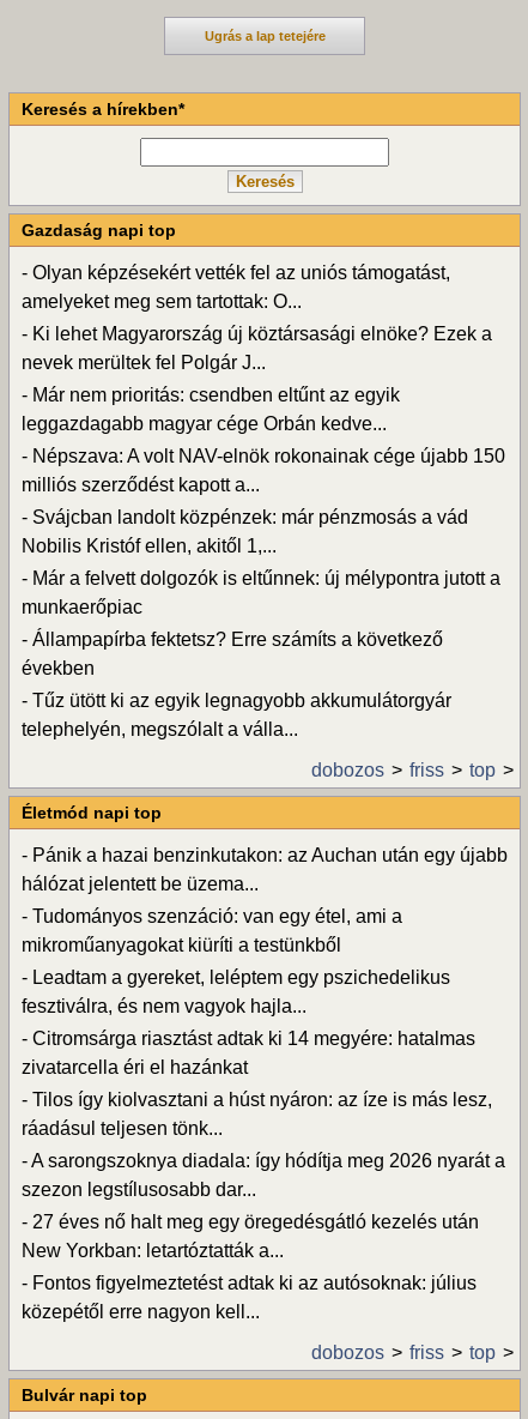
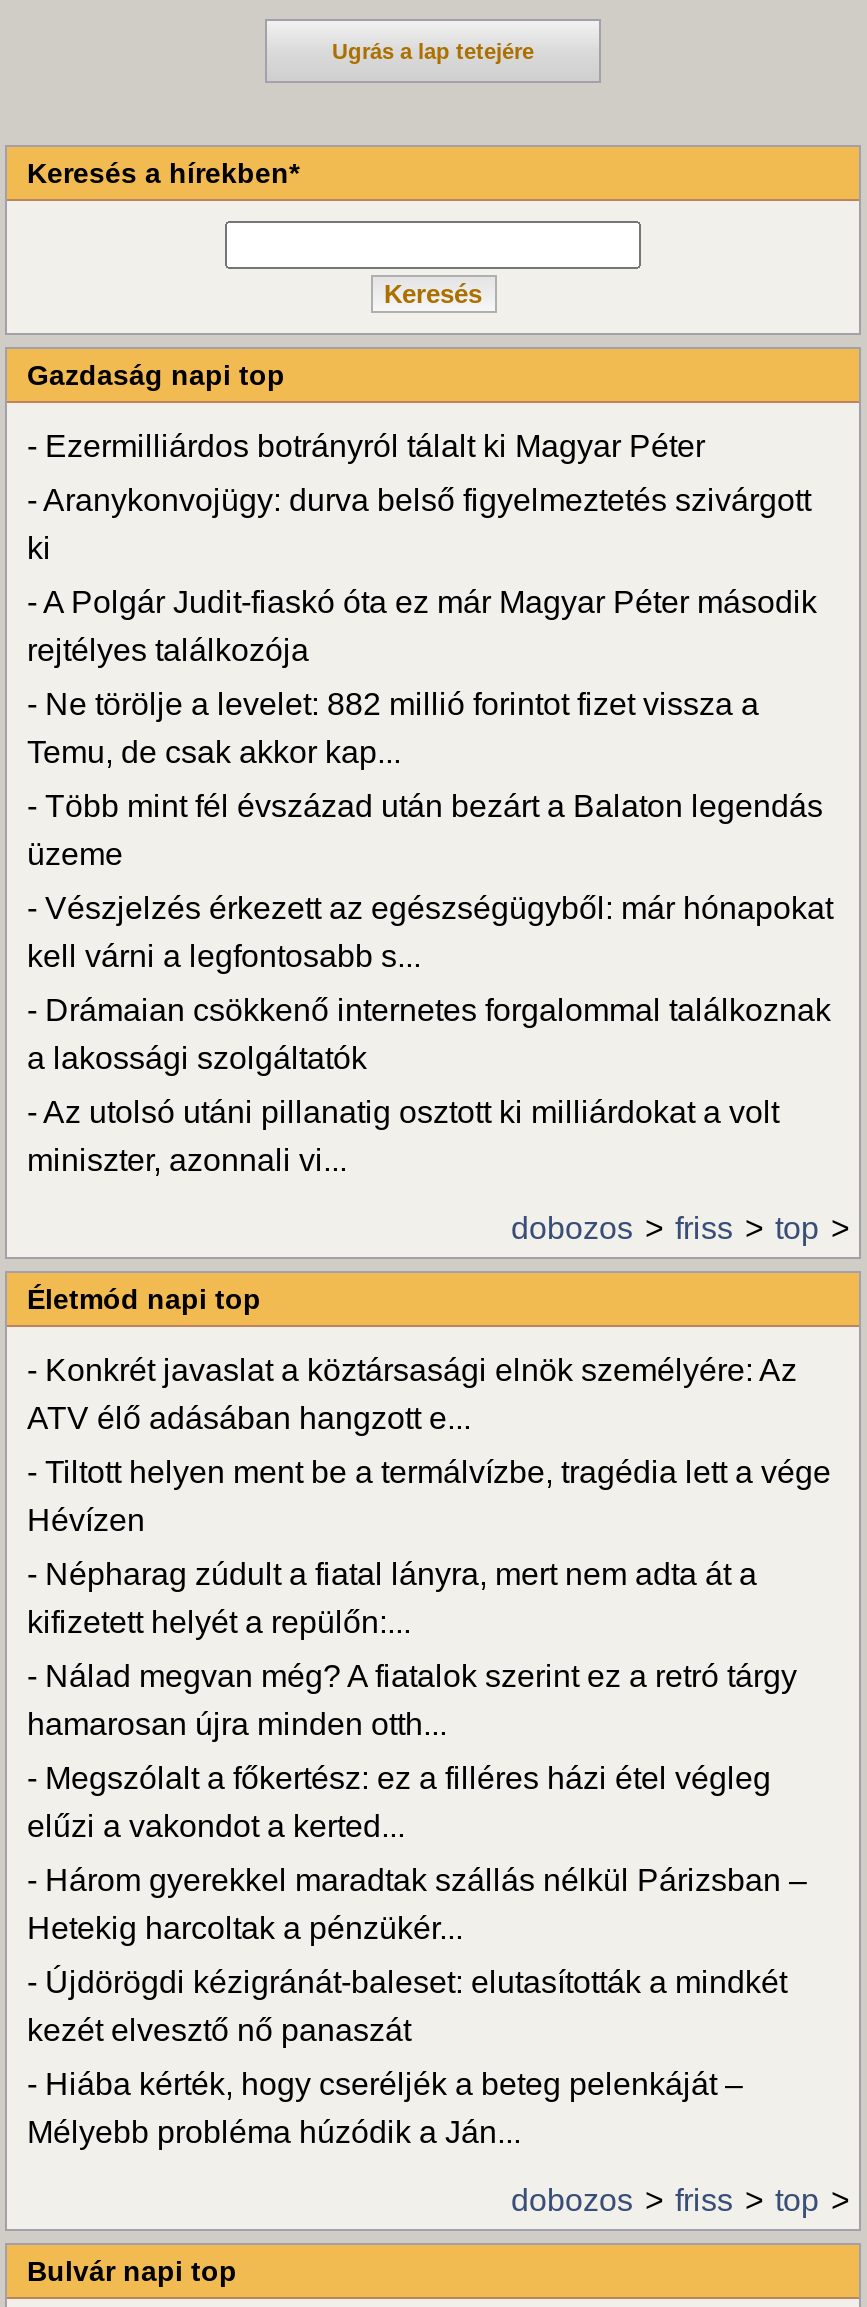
- - Olyan képzésekért vették fel az uniós támogatást,
- amelyeket meg sem tartottak: O...
+ - Ezermilliárdos botrányról tálalt ki Magyar Péter

- - Ki lehet Magyarország új köztársasági elnöke? Ezek a
- nevek merültek fel Polgár J...
+ - Aranykonvojügy: durva belső figyelmeztetés szivárgott
+ ki

- - Már nem prioritás: csendben eltűnt az egyik
- leggazdagabb magyar cége Orbán kedve...
+ - A Polgár Judit-fiaskó óta ez már Magyar Péter második
+ rejtélyes találkozója

- - Népszava: A volt NAV-elnök rokonainak cége újabb 150
- milliós szerződést kapott a...
+ - Ne törölje a levelet: 882 millió forintot fizet vissza a
+ Temu, de csak akkor kap...

- - Svájcban landolt közpénzek: már pénzmosás a vád
- Nobilis Kristóf ellen, akitől 1,...
+ - Több mint fél évszázad után bezárt a Balaton legendás
+ üzeme

- - Már a felvett dolgozók is eltűnnek: új mélypontra jutott a
- munkaerőpiac
+ - Vészjelzés érkezett az egészségügyből: már hónapokat
+ kell várni a legfontosabb s...

- - Állampapírba fektetsz? Erre számíts a következő
- években
+ - Drámaian csökkenő internetes forgalommal találkoznak
+ a lakossági szolgáltatók

- - Tűz ütött ki az egyik legnagyobb akkumulátorgyár
- telephelyén, megszólalt a válla...
+ - Az utolsó utáni pillanatig osztott ki milliárdokat a volt
+ miniszter, azonnali vi...

- - Pánik a hazai benzinkutakon: az Auchan után egy újabb
- hálózat jelentett be üzema...
+ - Konkrét javaslat a köztársasági elnök személyére: Az
+ ATV élő adásában hangzott e...

- - Tudományos szenzáció: van egy étel, ami a
- mikroműanyagokat kiüríti a testünkből
+ - Tiltott helyen ment be a termálvízbe, tragédia lett a vége
+ Hévízen

- - Leadtam a gyereket, leléptem egy pszichedelikus
- fesztiválra, és nem vagyok hajla...
+ - Népharag zúdult a fiatal lányra, mert nem adta át a
+ kifizetett helyét a repülőn:...

- - Citromsárga riasztást adtak ki 14 megyére: hatalmas
- zivatarcella éri el hazánkat
+ - Nálad megvan még? A fiatalok szerint ez a retró tárgy
+ hamarosan újra minden otth...

- - Tilos így kiolvasztani a húst nyáron: az íze is más lesz,
- ráadásul teljesen tönk...
+ - Megszólalt a főkertész: ez a filléres házi étel végleg
+ elűzi a vakondot a kerted...

- - A sarongszoknya diadala: így hódítja meg 2026 nyarát a
- szezon legstílusosabb dar...
+ - Három gyerekkel maradtak szállás nélkül Párizsban –
+ Hetekig harcoltak a pénzükér...

- - 27 éves nő halt meg egy öregedésgátló kezelés után
- New Yorkban: letartóztatták a...
+ - Újdörögdi kézigránát-baleset: elutasították a mindkét
+ kezét elvesztő nő panaszát

- - Fontos figyelmeztetést adtak ki az autósoknak: július
- közepétől erre nagyon kell...
+ - Hiába kérték, hogy cseréljék a beteg pelenkáját –
+ Mélyebb probléma húzódik a Ján...
